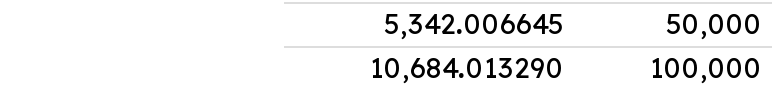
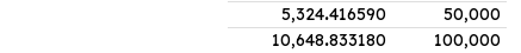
- 5,342.006645
+ 5,324.416590

- 10,684.013290
+ 10,648.833180
